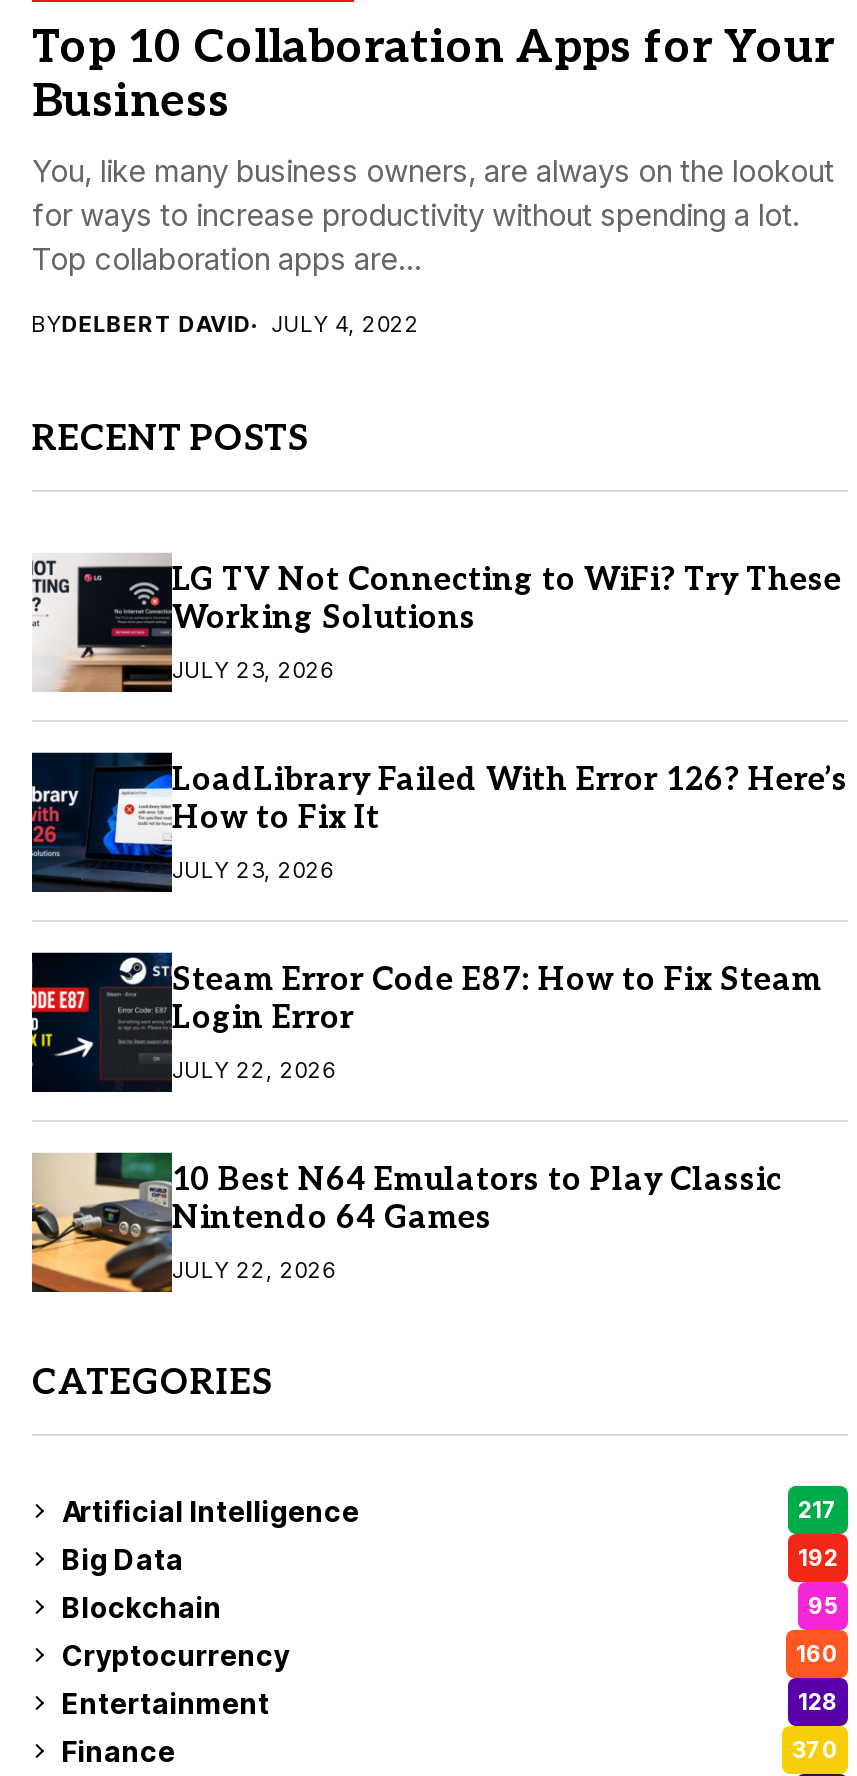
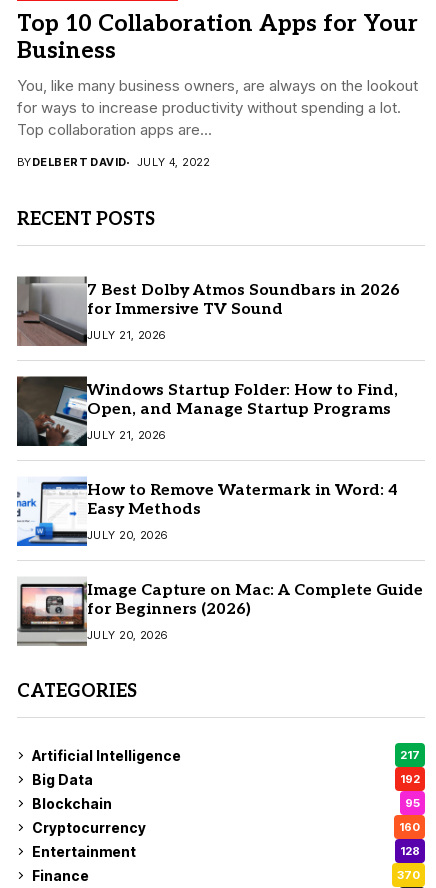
- [image]
- LG TV Not Connecting to WiFi? Try These
- Working Solutions
+ [image]
+ 7 Best Dolby Atmos Soundbars in 2026
+ for Immersive TV Sound

- JULY 23, 2026
+ JULY 21, 2026

- [image]
- LoadLibrary Failed With Error 126? Here’s
- How to Fix It
+ [image]
+ Windows Startup Folder: How to Find,
+ Open, and Manage Startup Programs

- JULY 23, 2026
+ JULY 21, 2026

- [image]
- Steam Error Code E87: How to Fix Steam
- Login Error
+ [image]
+ How to Remove Watermark in Word: 4
+ Easy Methods

- JULY 22, 2026
+ JULY 20, 2026

- [image]
- 10 Best N64 Emulators to Play Classic
- Nintendo 64 Games
+ [image]
+ Image Capture on Mac: A Complete Guide
+ for Beginners (2026)

- JULY 22, 2026
+ JULY 20, 2026
